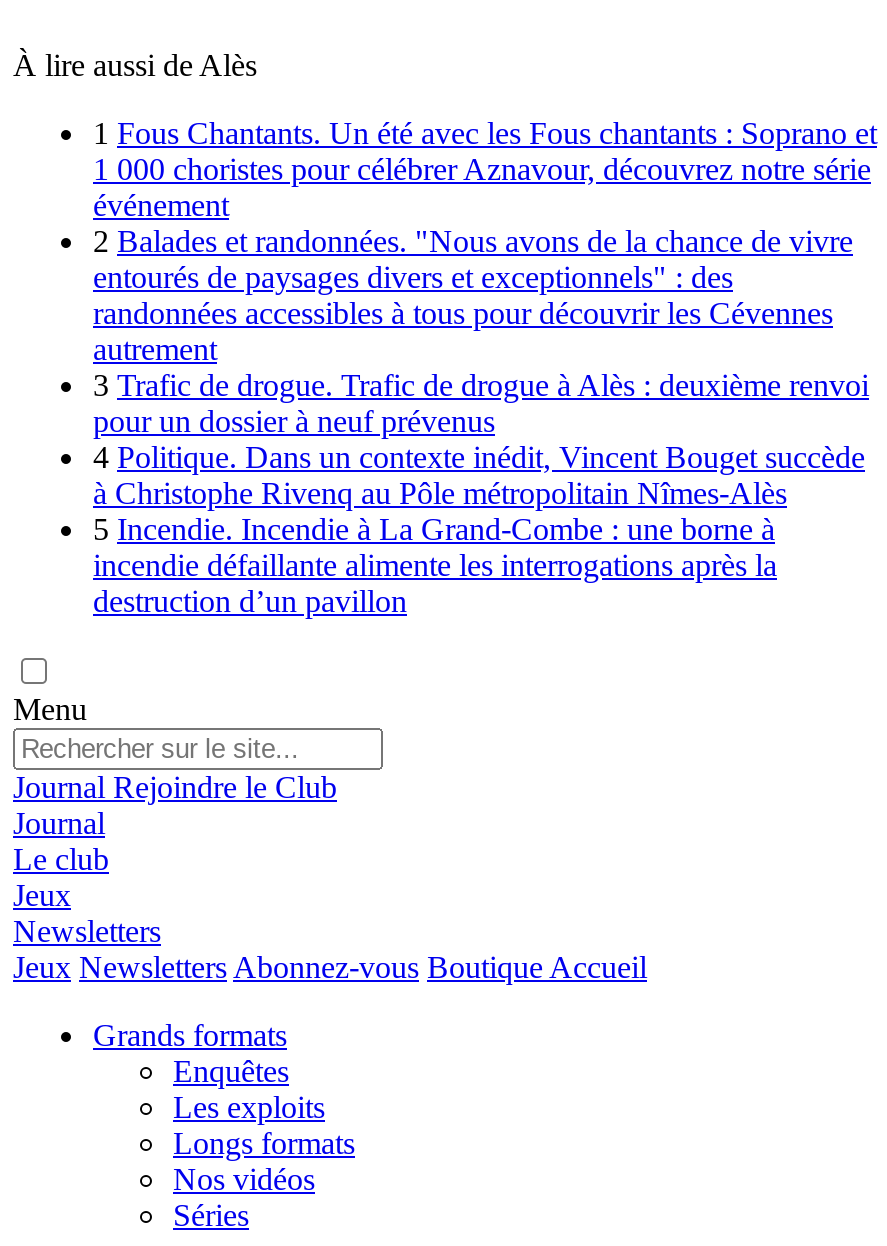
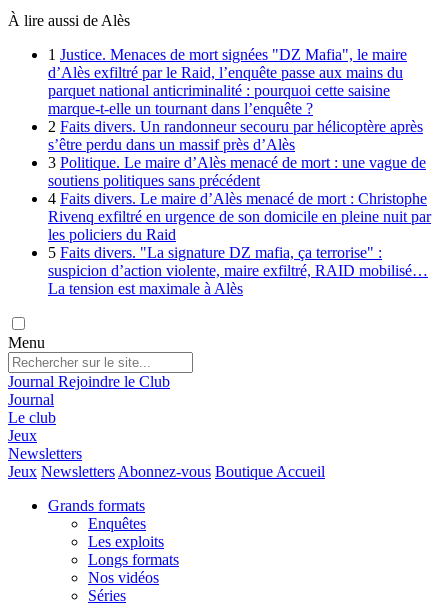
- 1 Fous Chantants. Un été avec les Fous chantants : Soprano et
- 1 000 choristes pour célébrer Aznavour, découvrez notre série
- événement
- 2 Balades et randonnées. "Nous avons de la chance de vivre
- entourés de paysages divers et exceptionnels" : des
- randonnées accessibles à tous pour découvrir les Cévennes
- autrement
- 3 Trafic de drogue. Trafic de drogue à Alès : deuxième renvoi
- pour un dossier à neuf prévenus
- 4 Politique. Dans un contexte inédit, Vincent Bouget succède
- à Christophe Rivenq au Pôle métropolitain Nîmes-Alès
- 5 Incendie. Incendie à La Grand-Combe : une borne à
- incendie défaillante alimente les interrogations après la
- destruction d’un pavillon
+ 1 Justice. Menaces de mort signées "DZ Mafia", le maire
+ d’Alès exfiltré par le Raid, l’enquête passe aux mains du
+ parquet national anticriminalité : pourquoi cette saisine
+ marque-t-elle un tournant dans l’enquête ?
+ 2 Faits divers. Un randonneur secouru par hélicoptère après
+ s’être perdu dans un massif près d’Alès
+ 3 Politique. Le maire d’Alès menacé de mort : une vague de
+ soutiens politiques sans précédent
+ 4 Faits divers. Le maire d’Alès menacé de mort : Christophe
+ Rivenq exfiltré en urgence de son domicile en pleine nuit par
+ les policiers du Raid
+ 5 Faits divers. "La signature DZ mafia, ça terrorise" :
+ suspicion d’action violente, maire exfiltré, RAID mobilisé…
+ La tension est maximale à Alès
